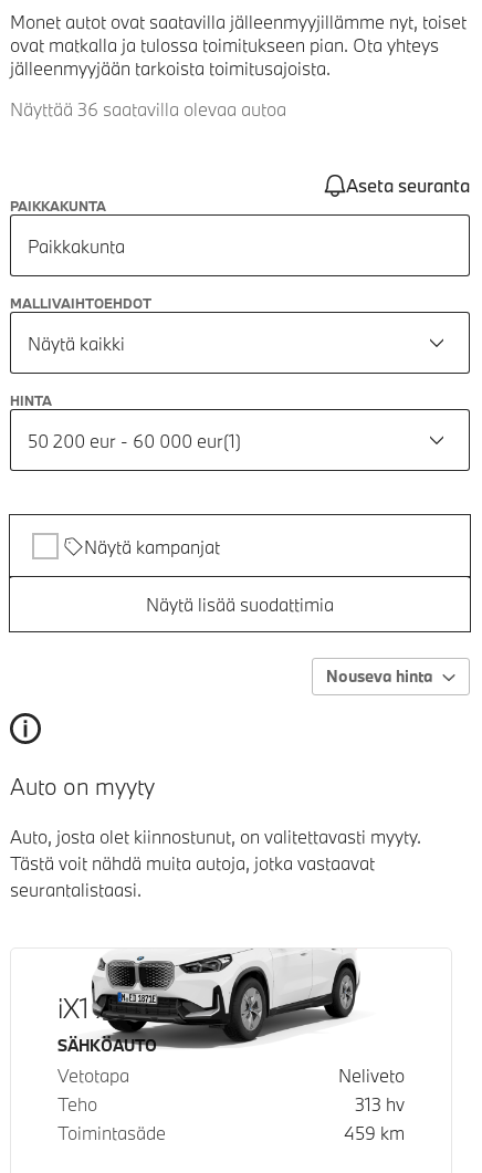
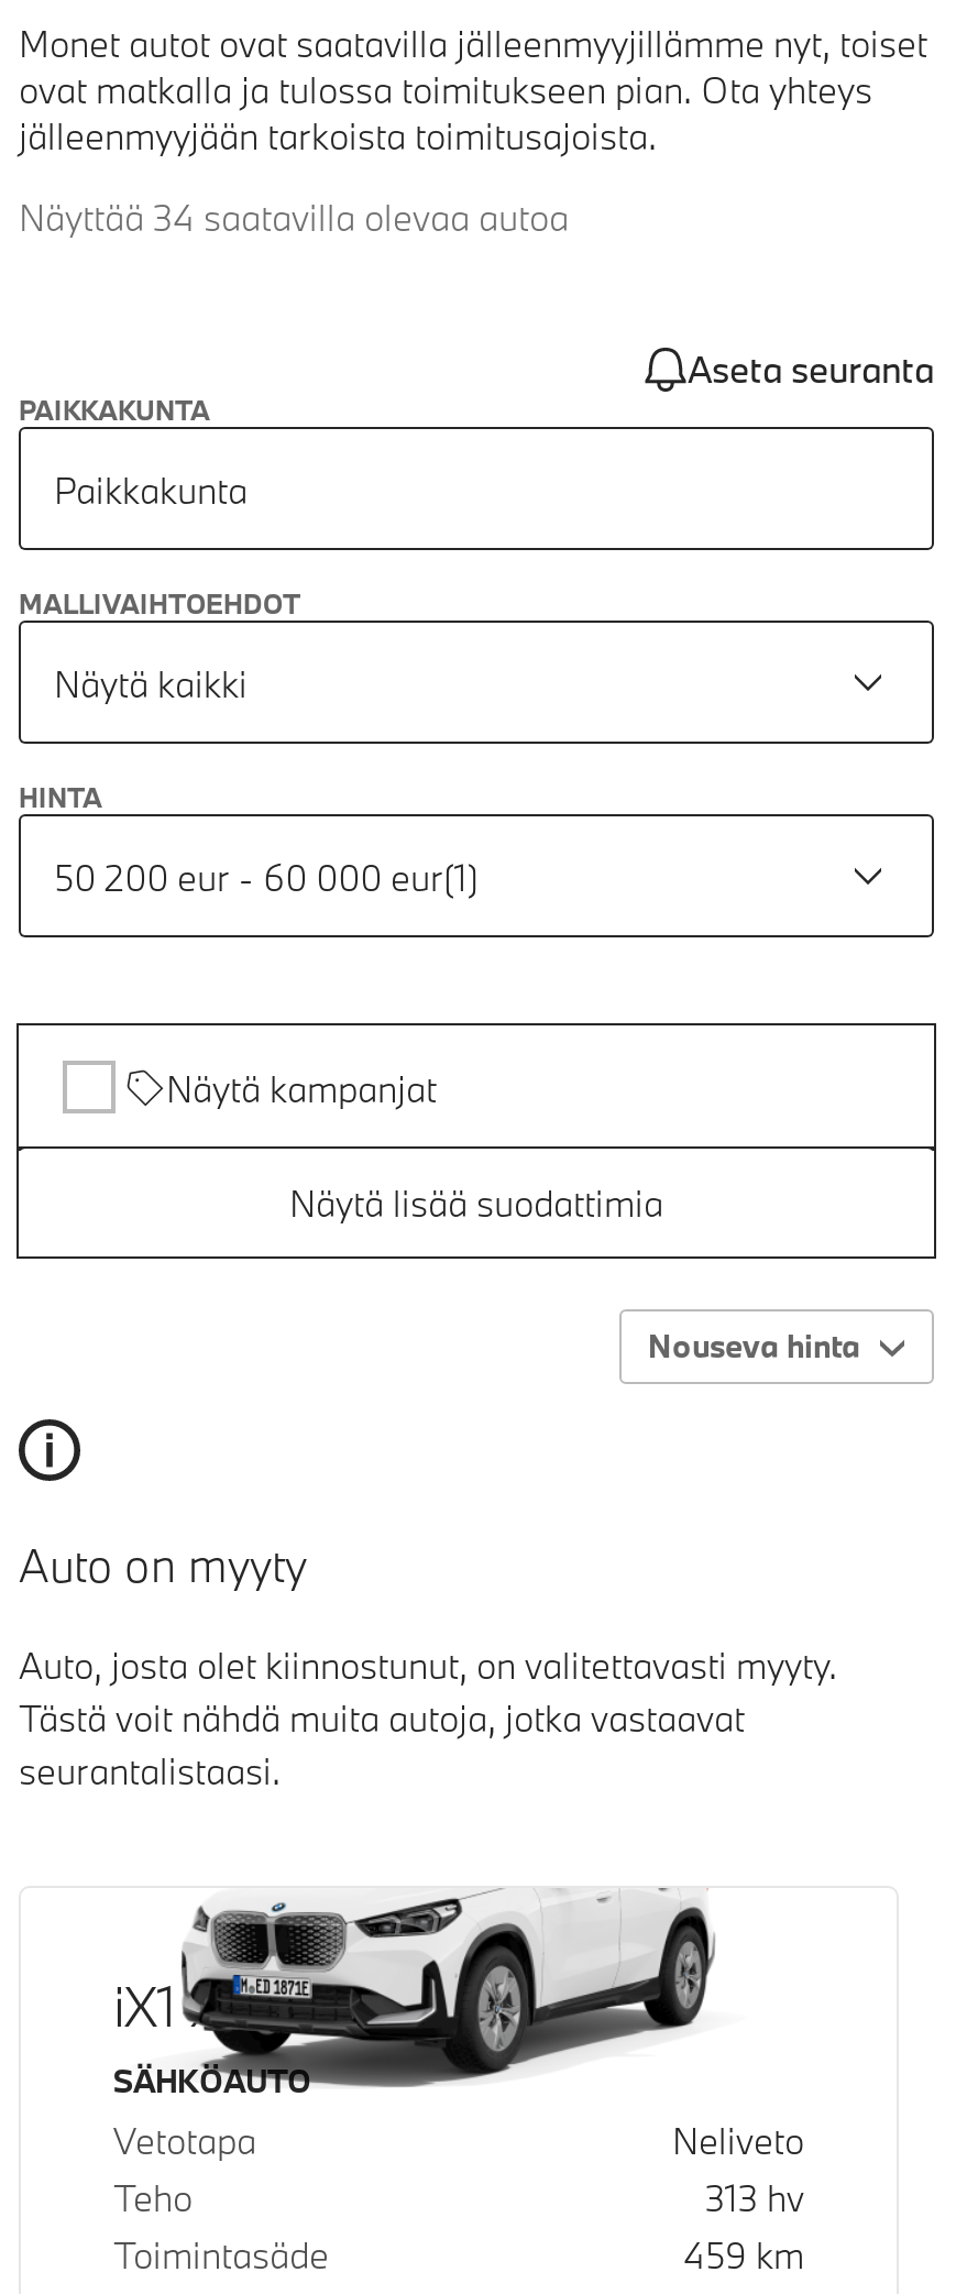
- Näyttää 36 saatavilla olevaa autoa
+ Näyttää 34 saatavilla olevaa autoa
